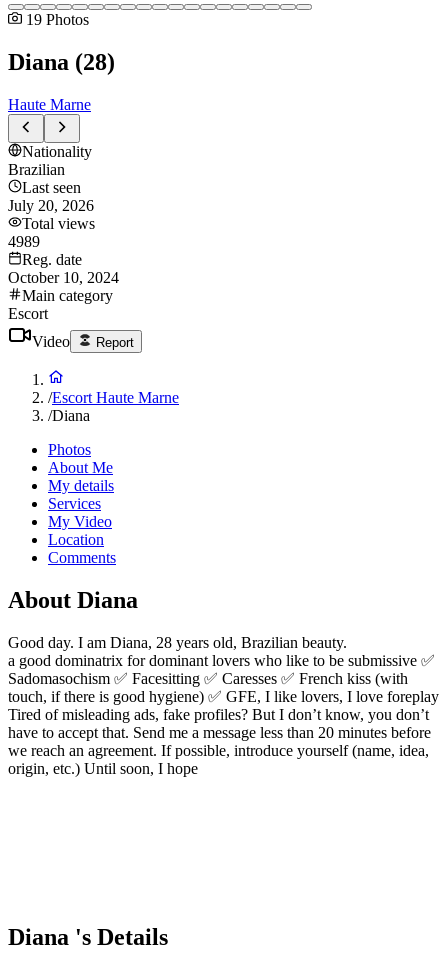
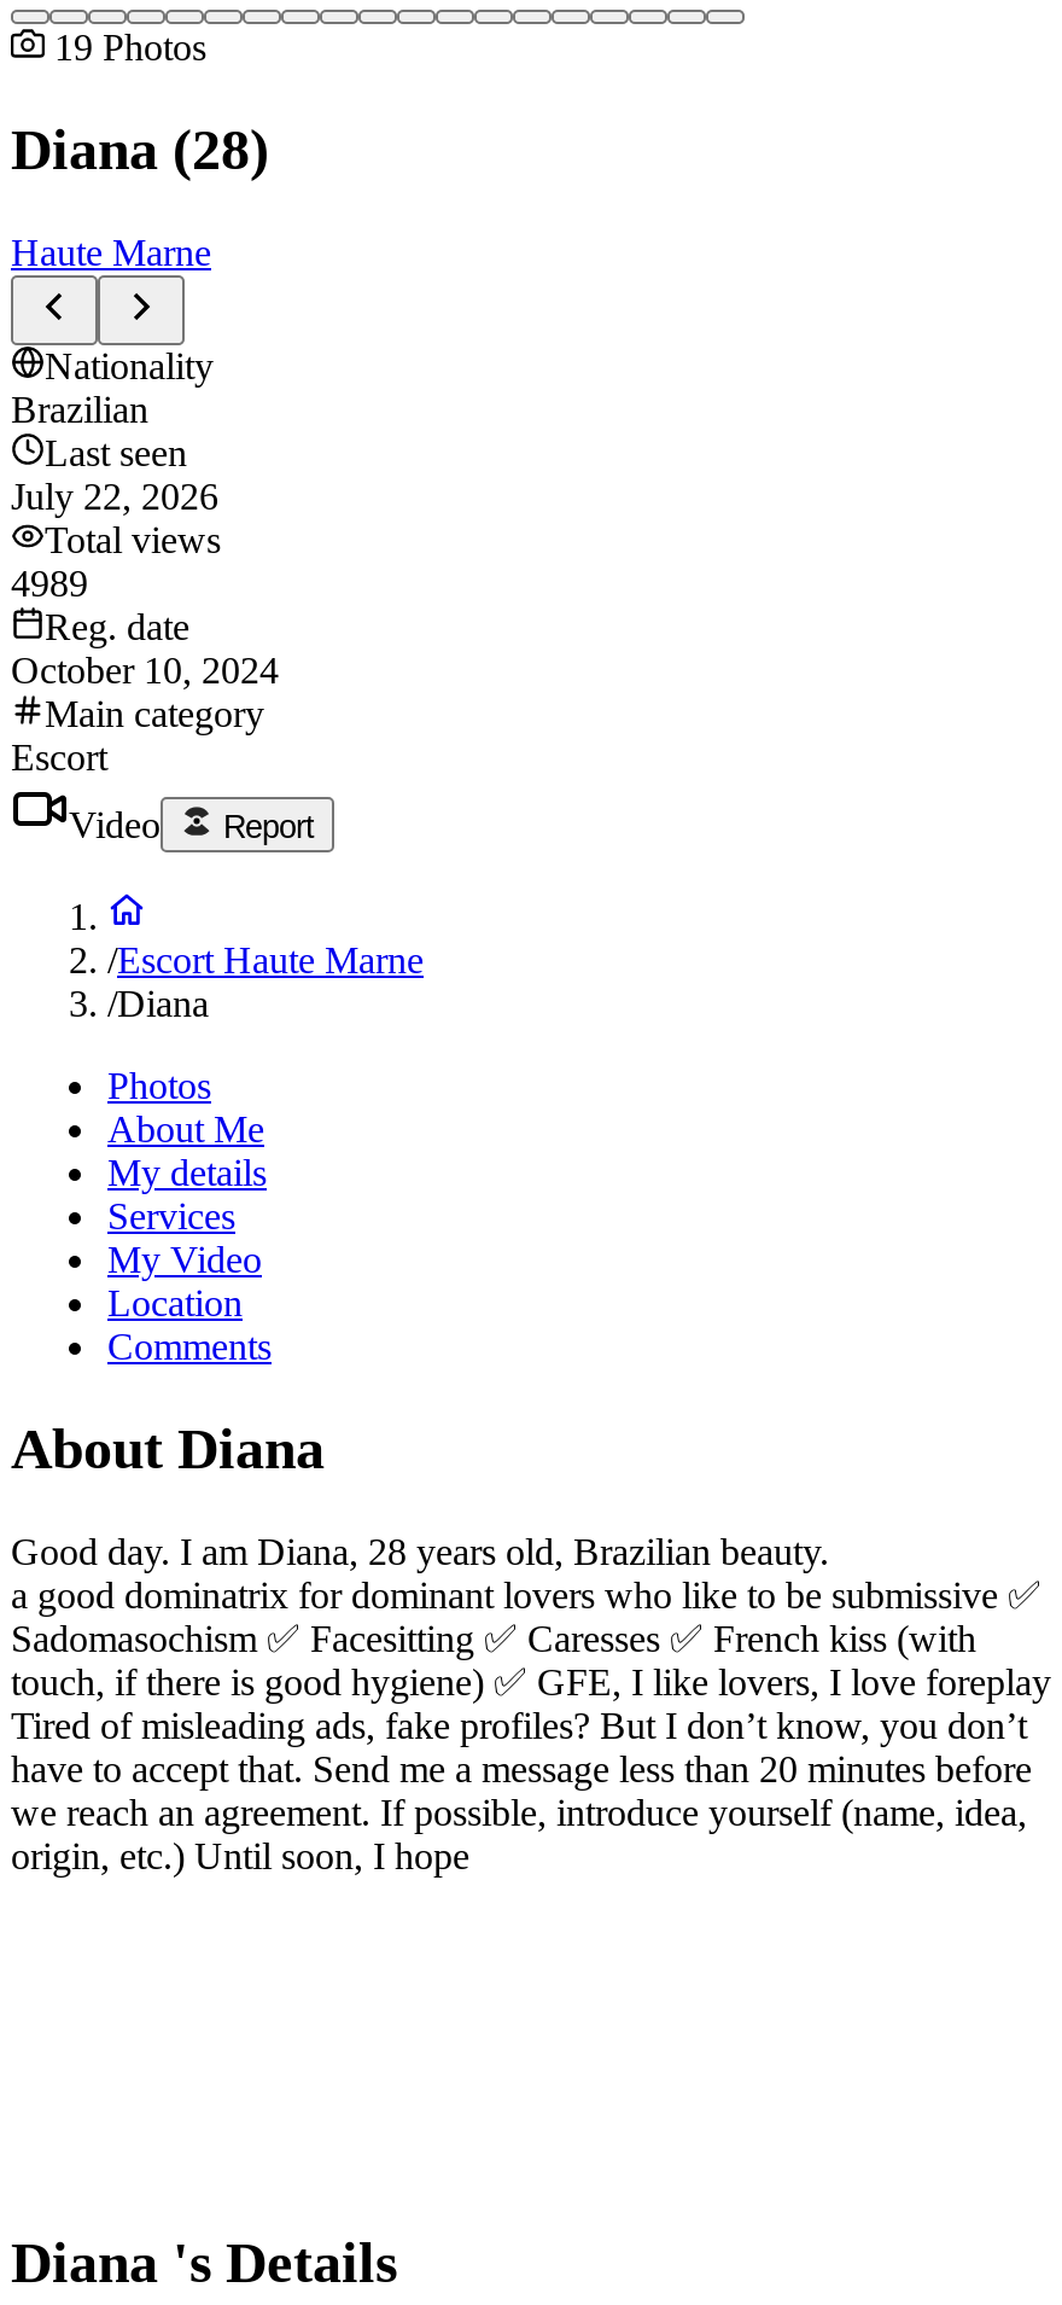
- July 20, 2026
+ July 22, 2026
